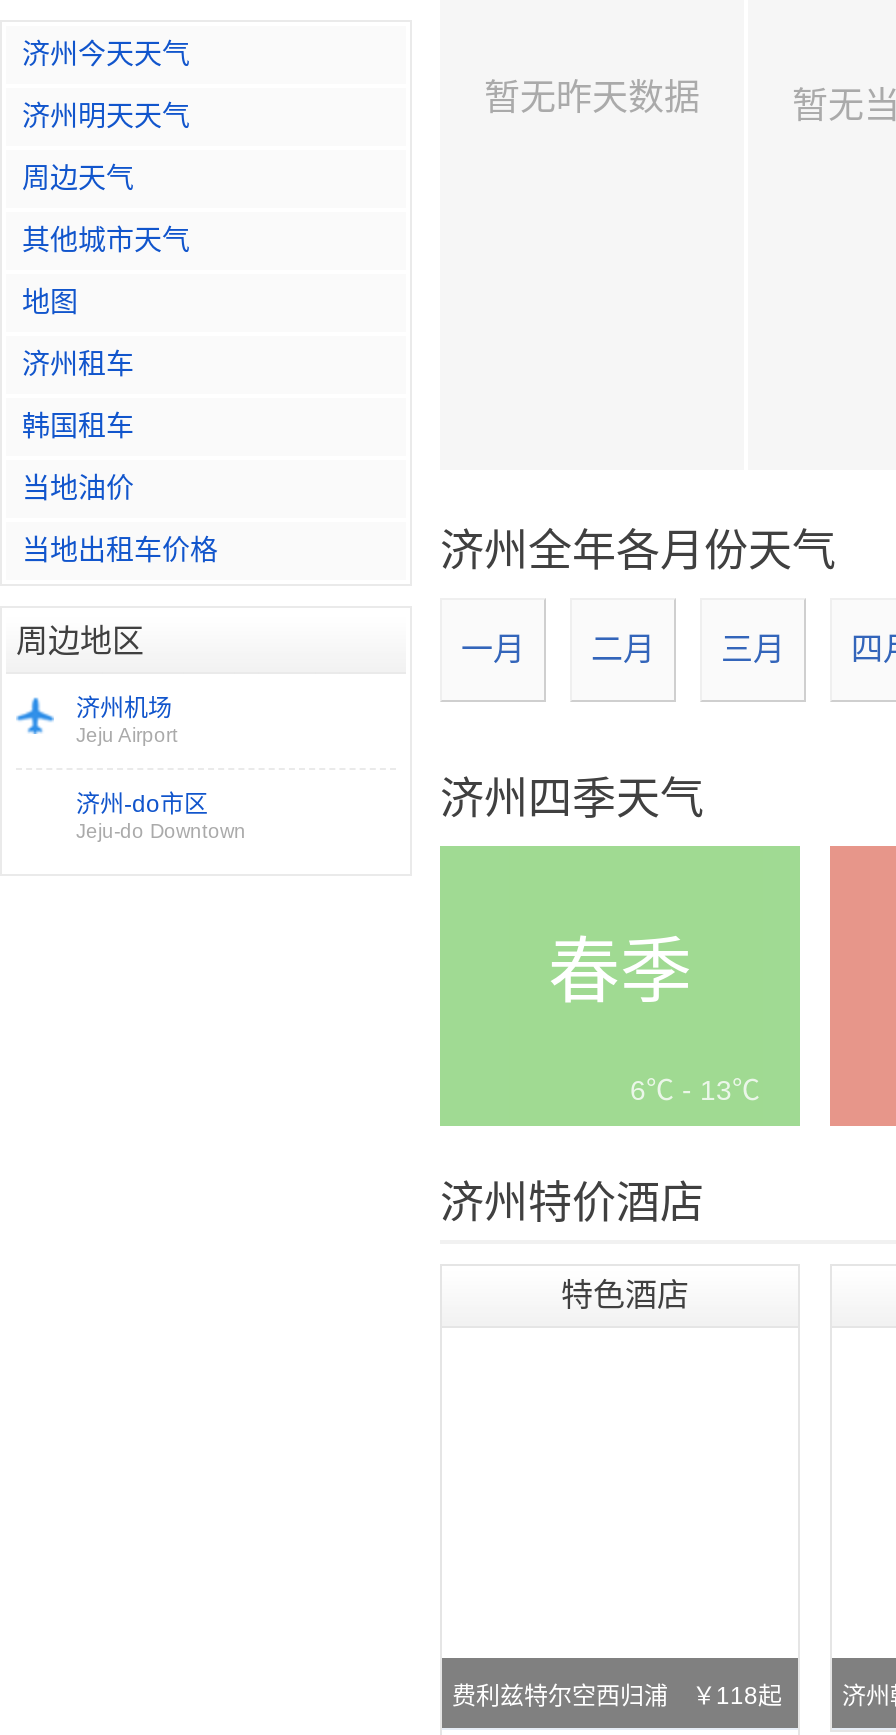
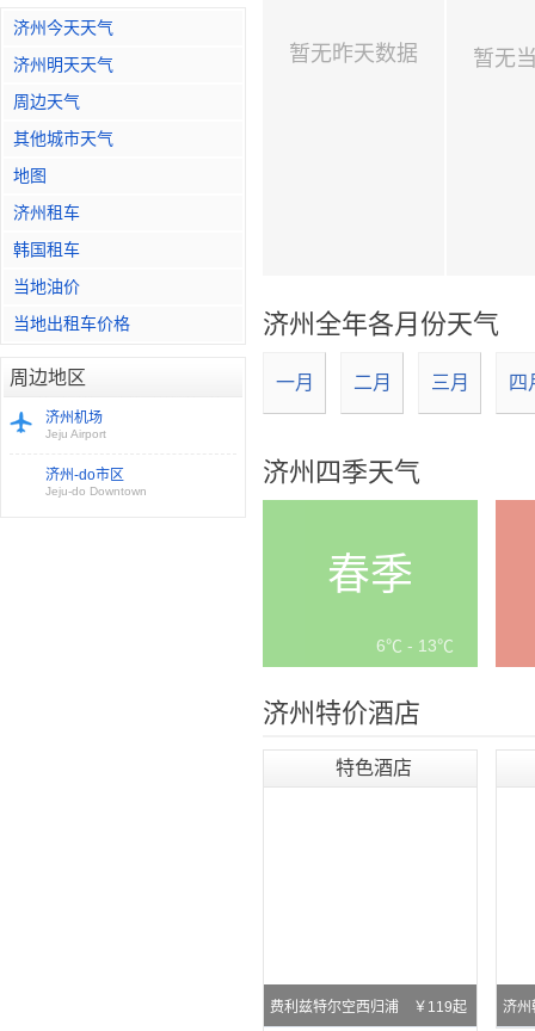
- 费利兹特尔空西归浦 ￥118起
+ 费利兹特尔空西归浦 ￥119起
